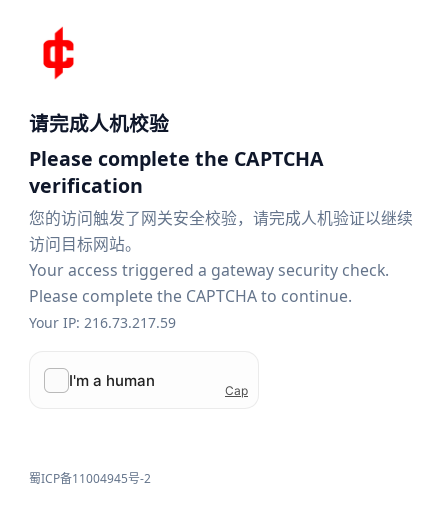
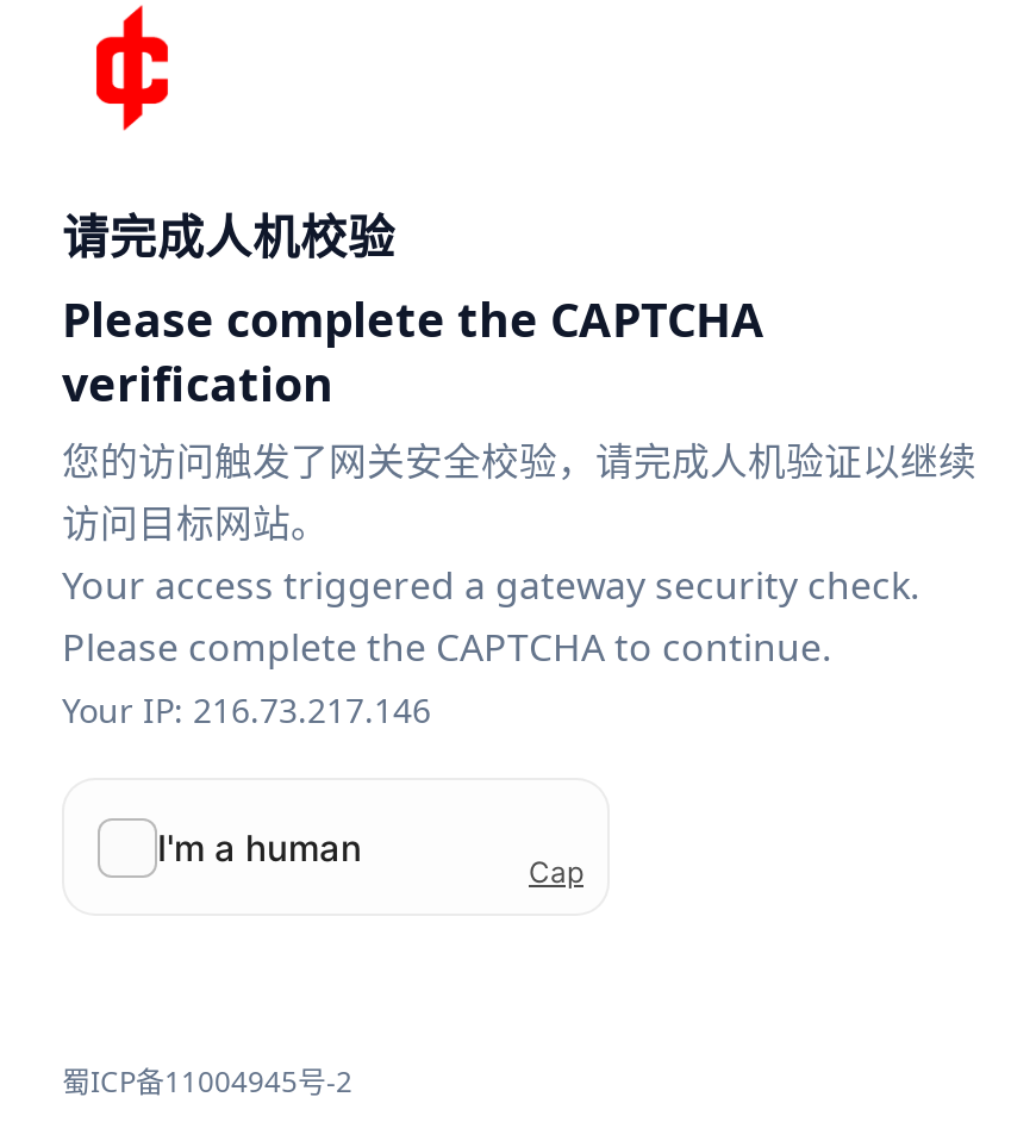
- Your IP: 216.73.217.59
+ Your IP: 216.73.217.146
